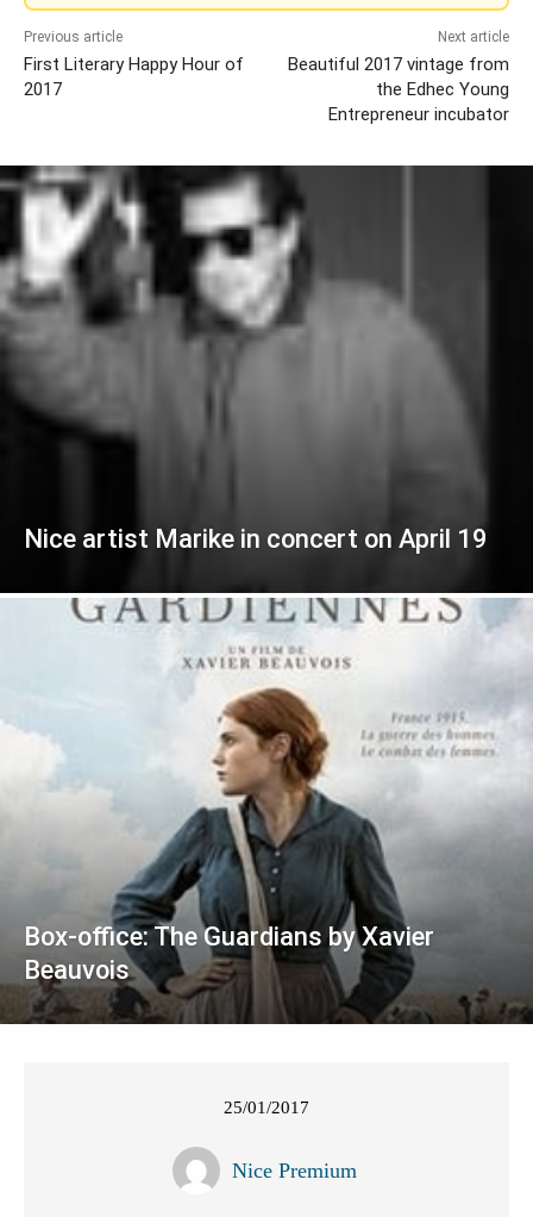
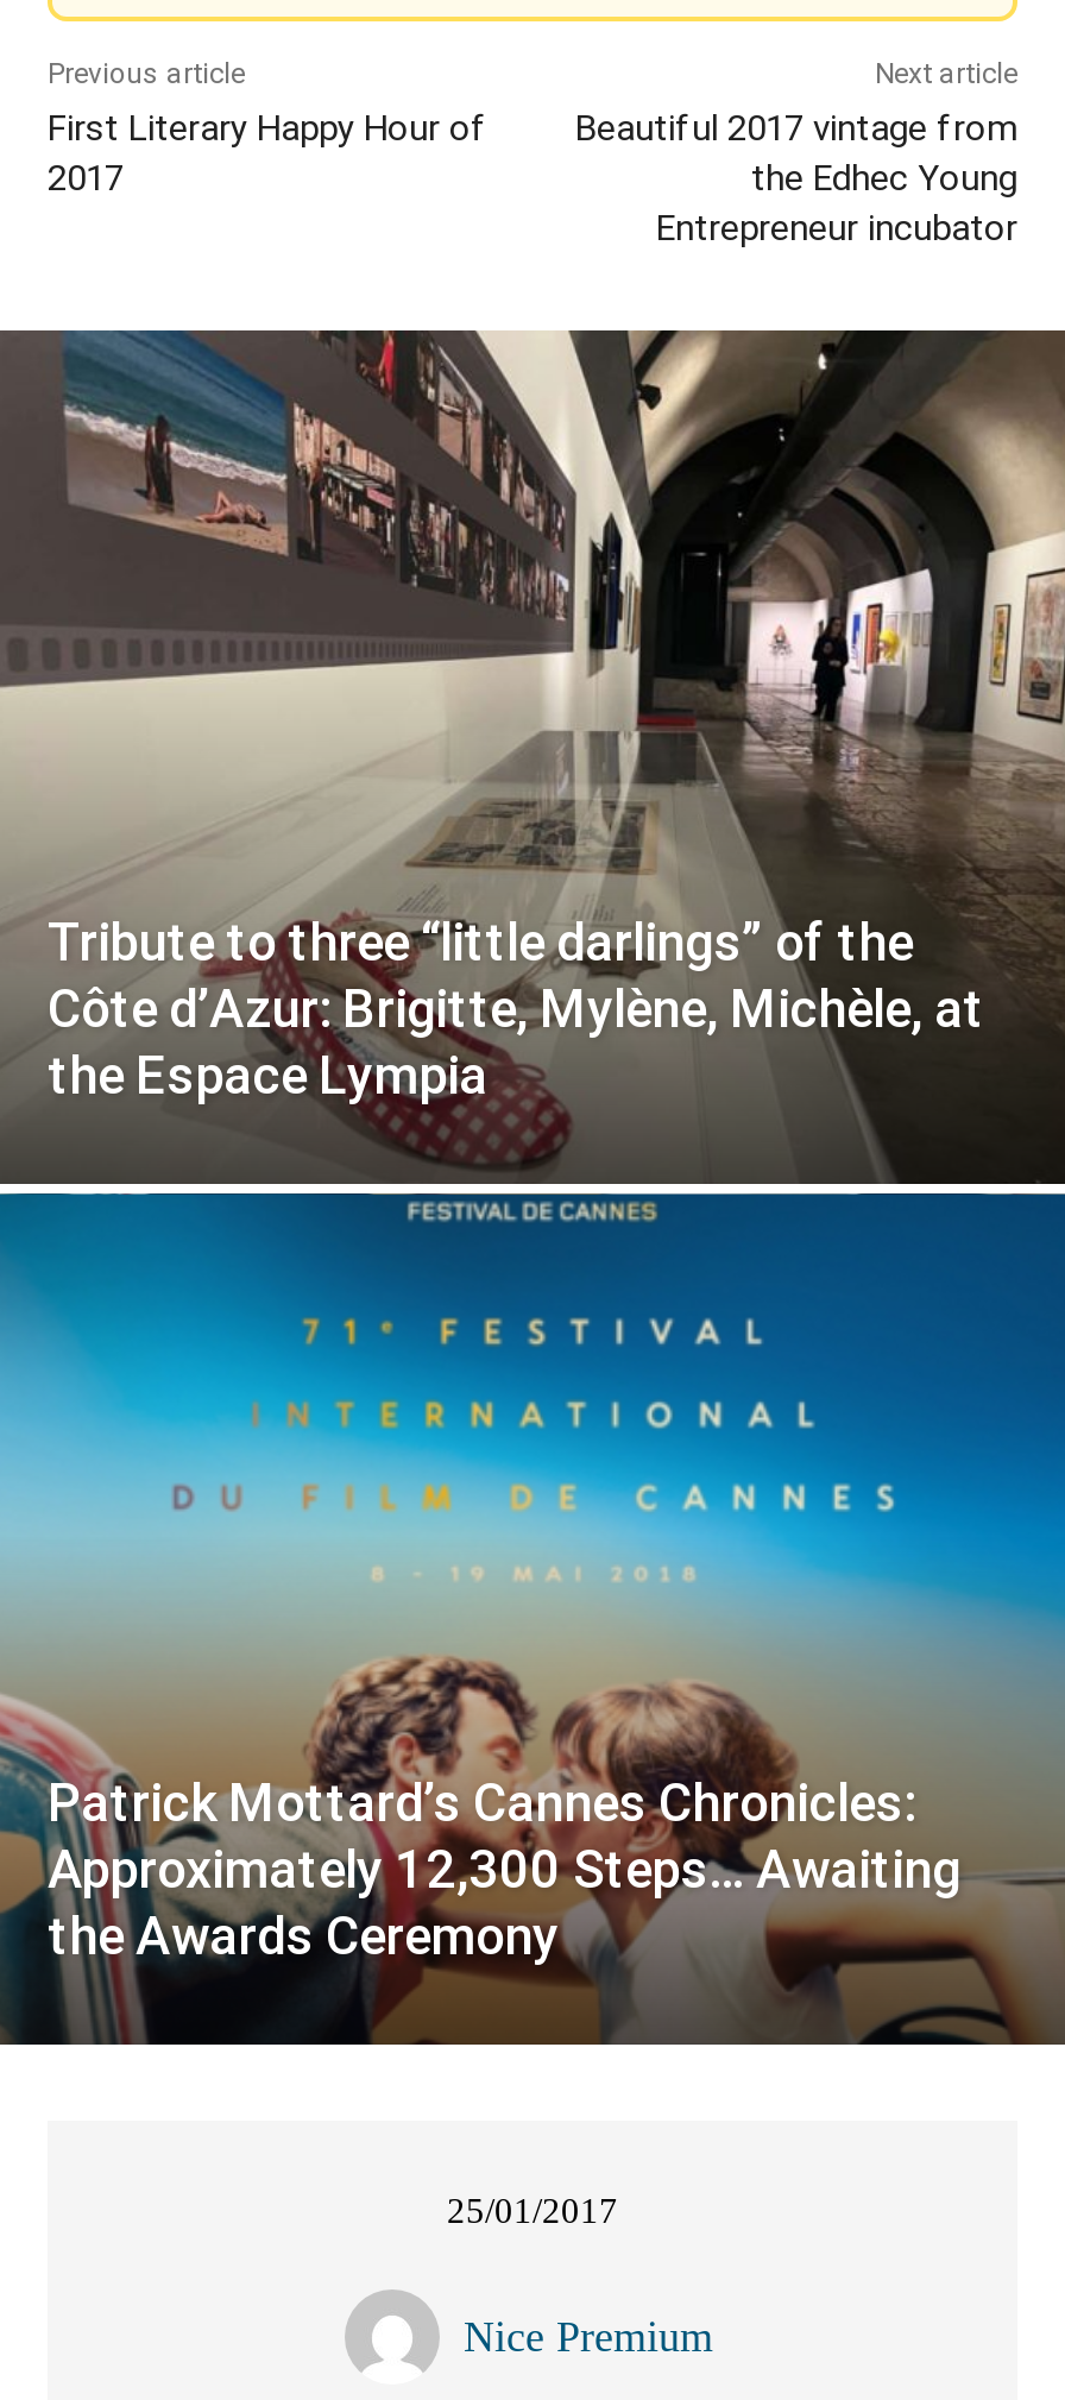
- [image]
- Nice artist Marike in concert on April 19
+ [image]
+ Tribute to three “little darlings” of the
+ Côte d’Azur: Brigitte, Mylène, Michèle, at
+ the Espace Lympia

- Box-office: The Guardians by Xavier
- Beauvois
+ Patrick Mottard’s Cannes Chronicles:
+ Approximately 12,300 Steps… Awaiting
+ the Awards Ceremony
